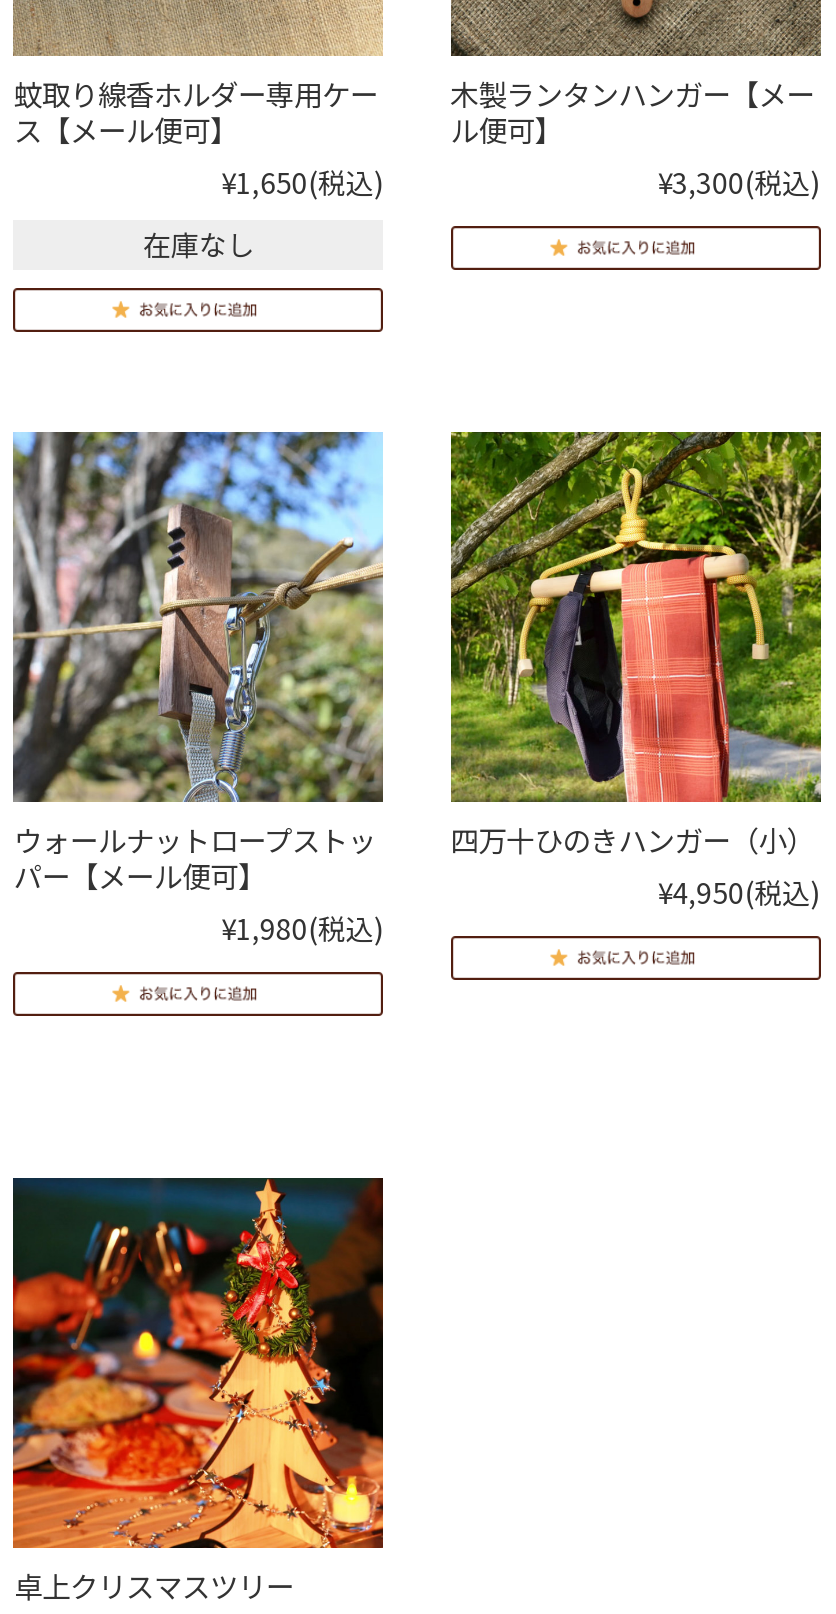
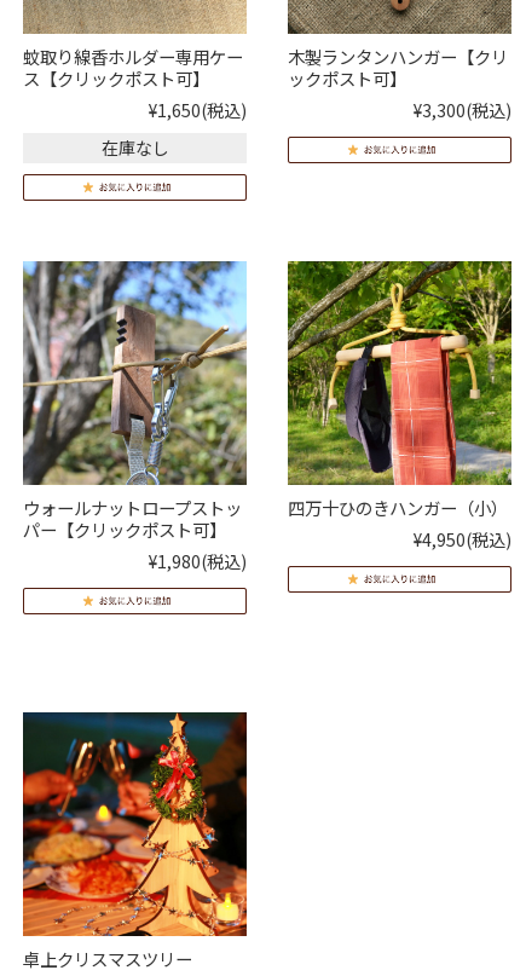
- 木製ランタンハンガー【メー
- ル便可】
+ 木製ランタンハンガー【クリ
+ ックポスト可】

- ス【メール便可】
+ ス【クリックポスト可】

- パー【メール便可】
+ パー【クリックポスト可】
